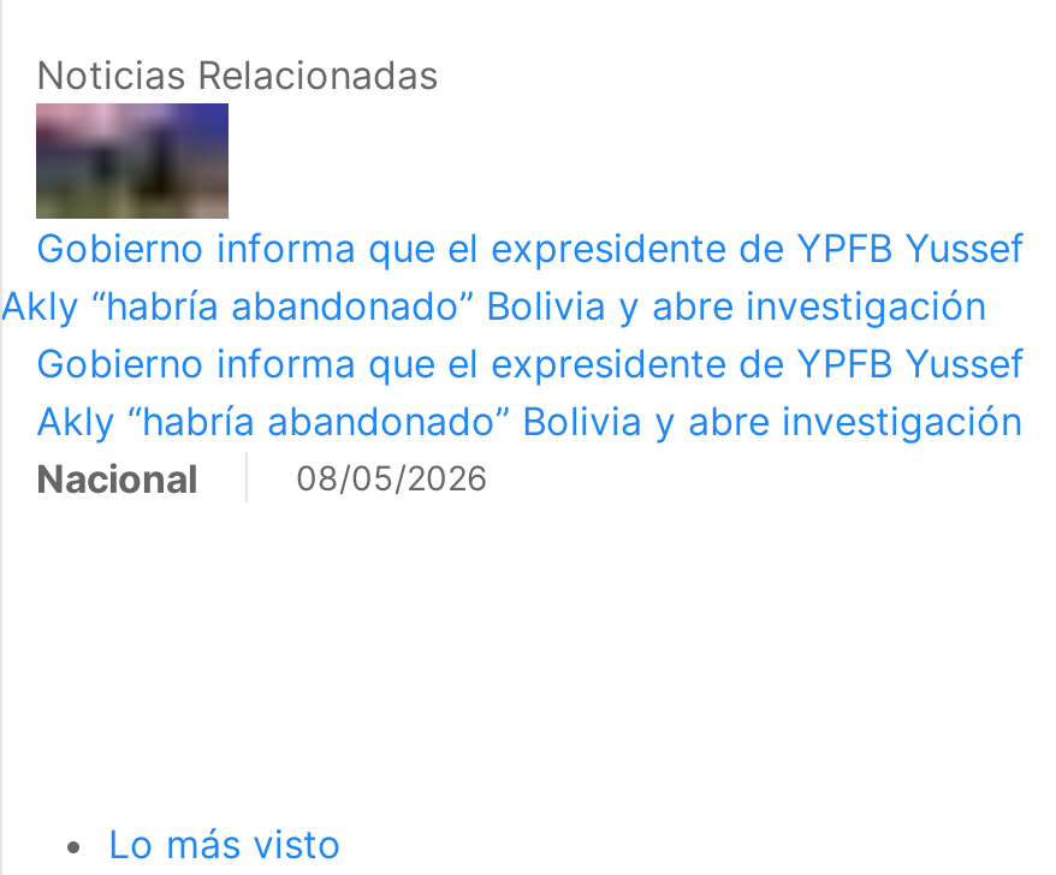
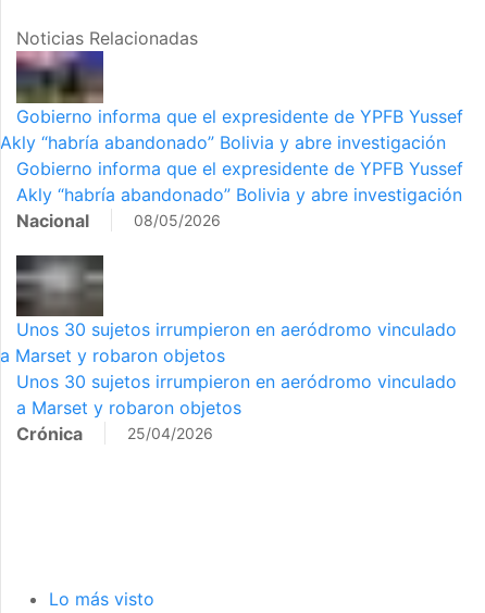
+ [image]
+ Unos 30 sujetos irrumpieron en aeródromo vinculado
+ a Marset y robaron objetos
+ Unos 30 sujetos irrumpieron en aeródromo vinculado
+ a Marset y robaron objetos
+ Crónica
+ 25/04/2026
